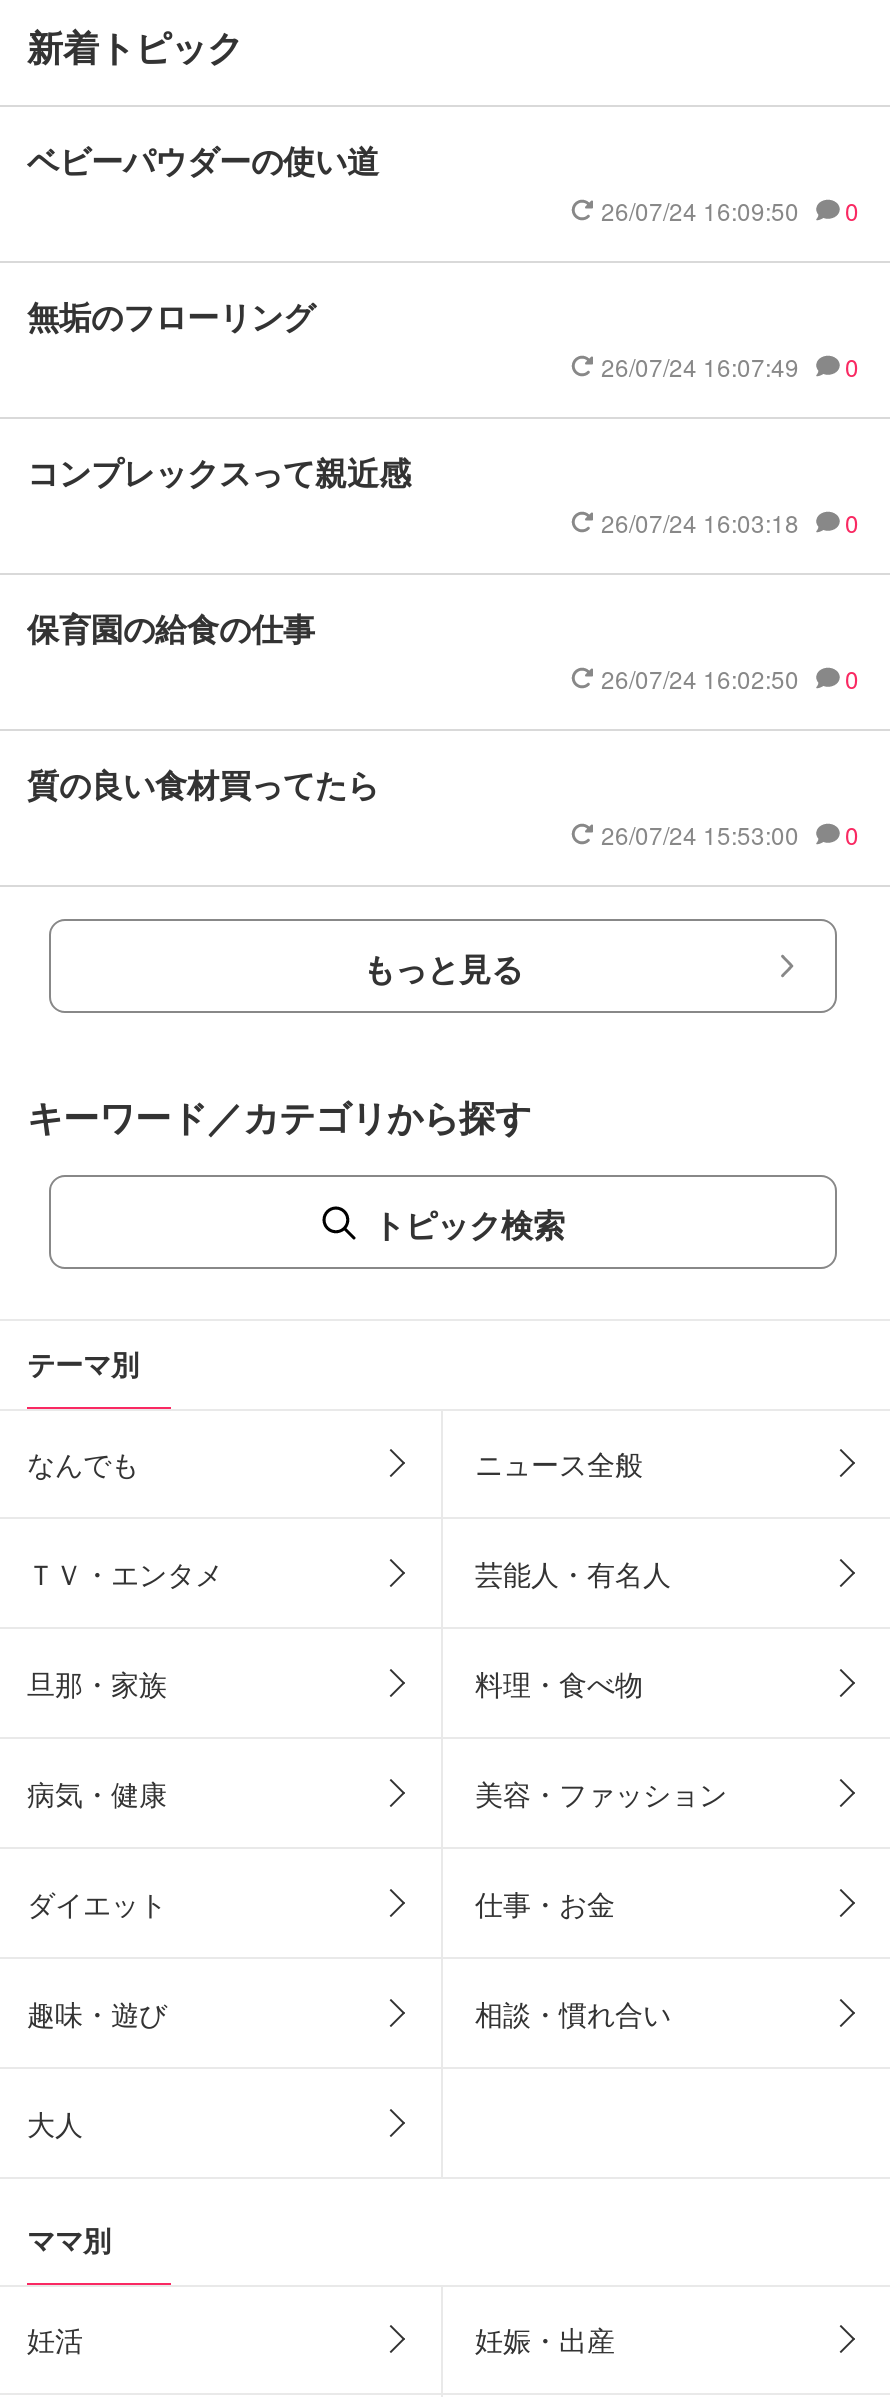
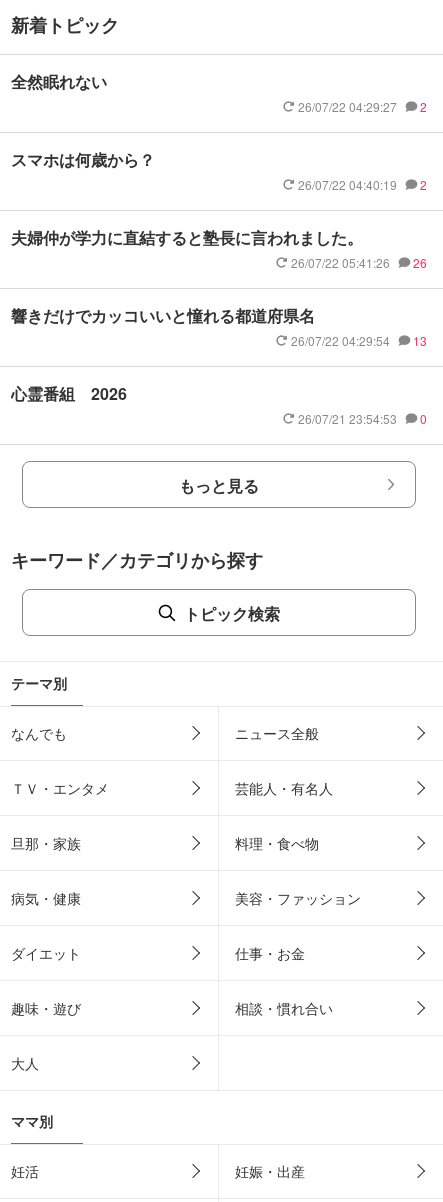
- ベビーパウダーの使い道
- 26/07/24 16:09:50
- 0
+ 全然眠れない
+ 26/07/22 04:29:27
+ 2

- 無垢のフローリング
- 26/07/24 16:07:49
- 0
+ スマホは何歳から？
+ 26/07/22 04:40:19
+ 2

- コンプレックスって親近感
- 26/07/24 16:03:18
- 0
+ 夫婦仲が学力に直結すると塾長に言われました。
+ 26/07/22 05:41:26
+ 26

- 保育園の給食の仕事
- 26/07/24 16:02:50
- 0
+ 響きだけでカッコいいと憧れる都道府県名
+ 26/07/22 04:29:54
+ 13

- 質の良い食材買ってたら
- 26/07/24 15:53:00
+ 心霊番組 2026
+ 26/07/21 23:54:53
